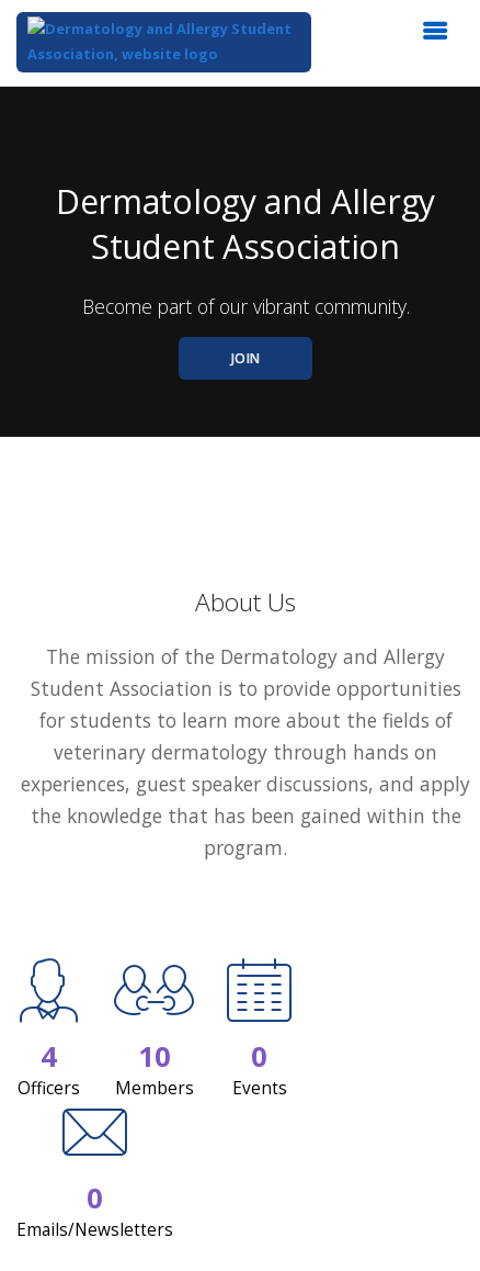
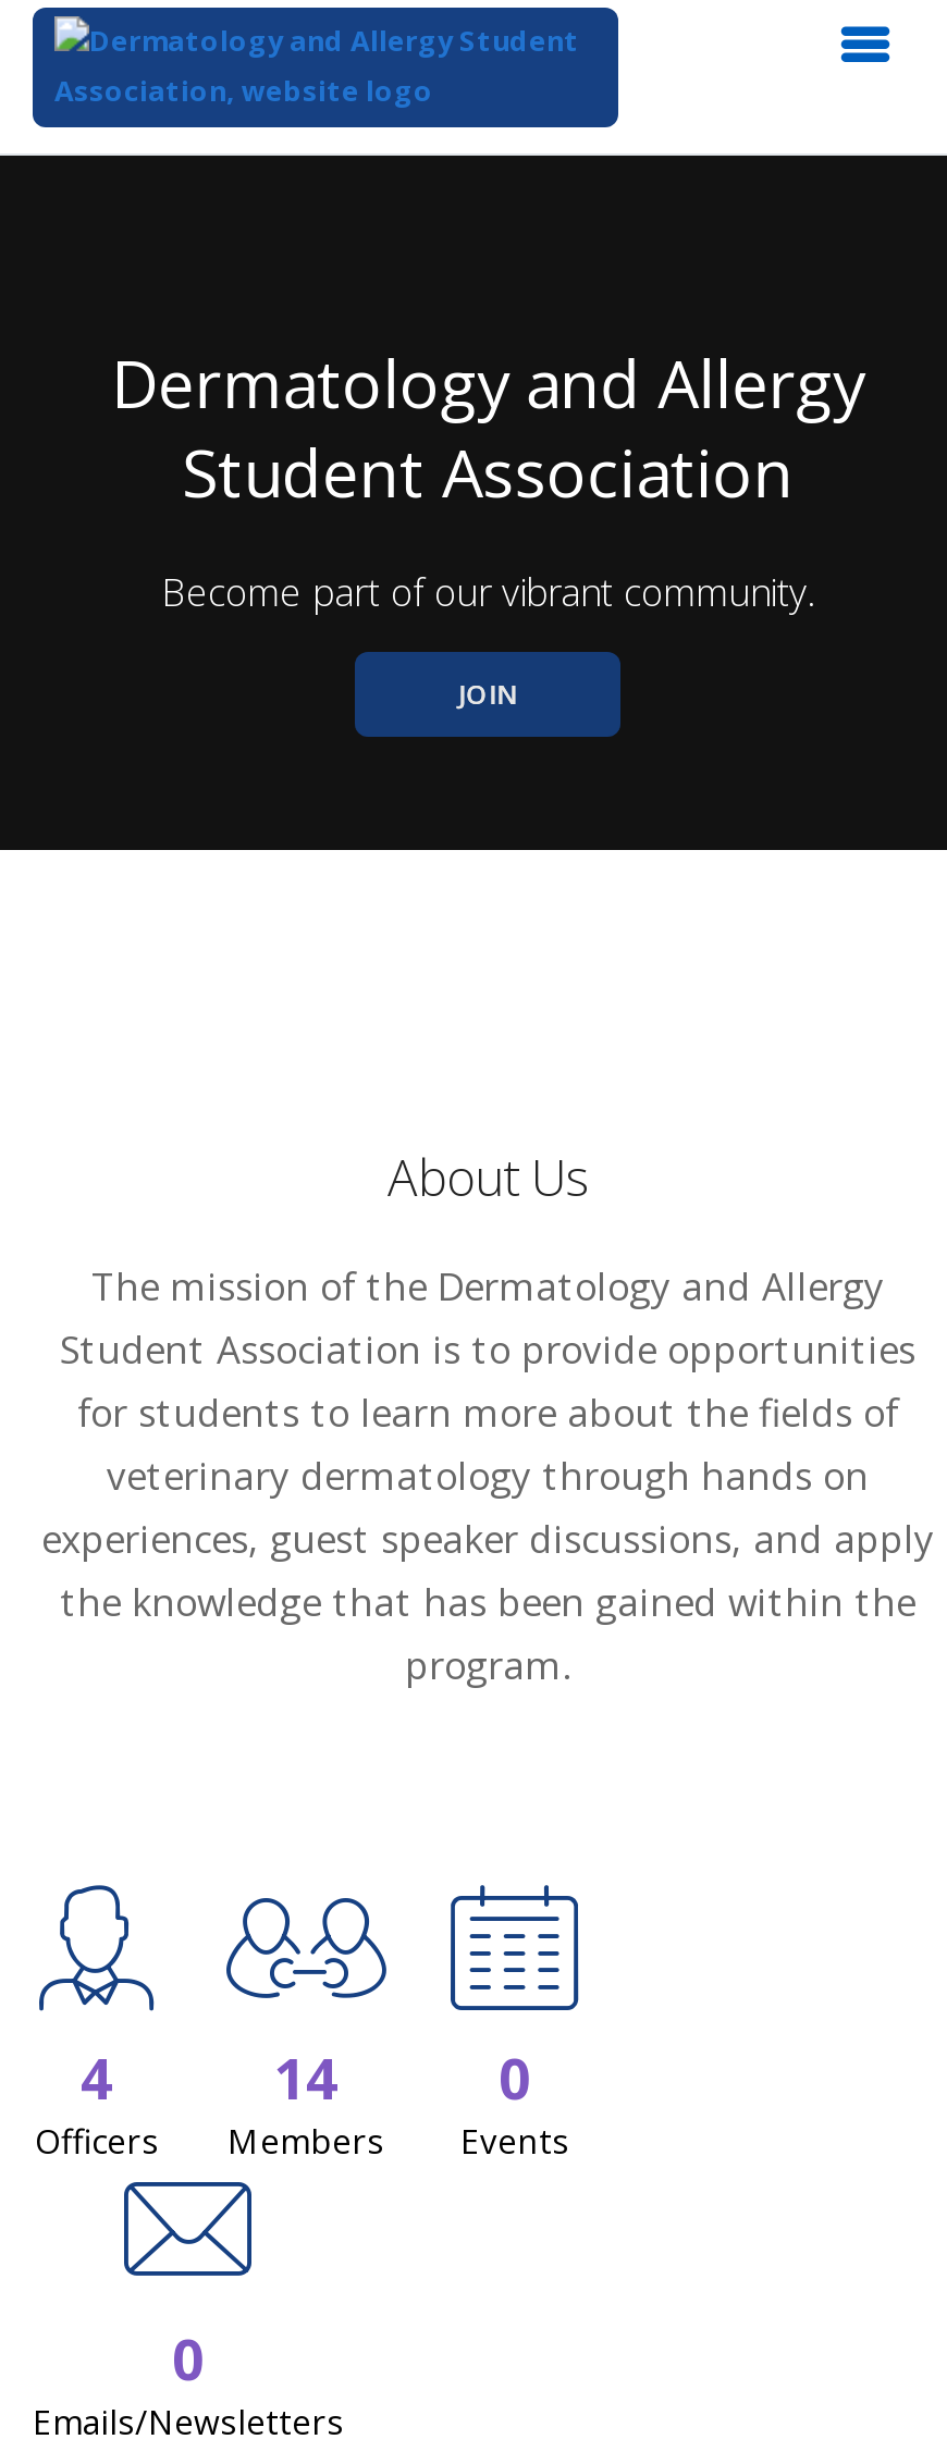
- 10
+ 14
